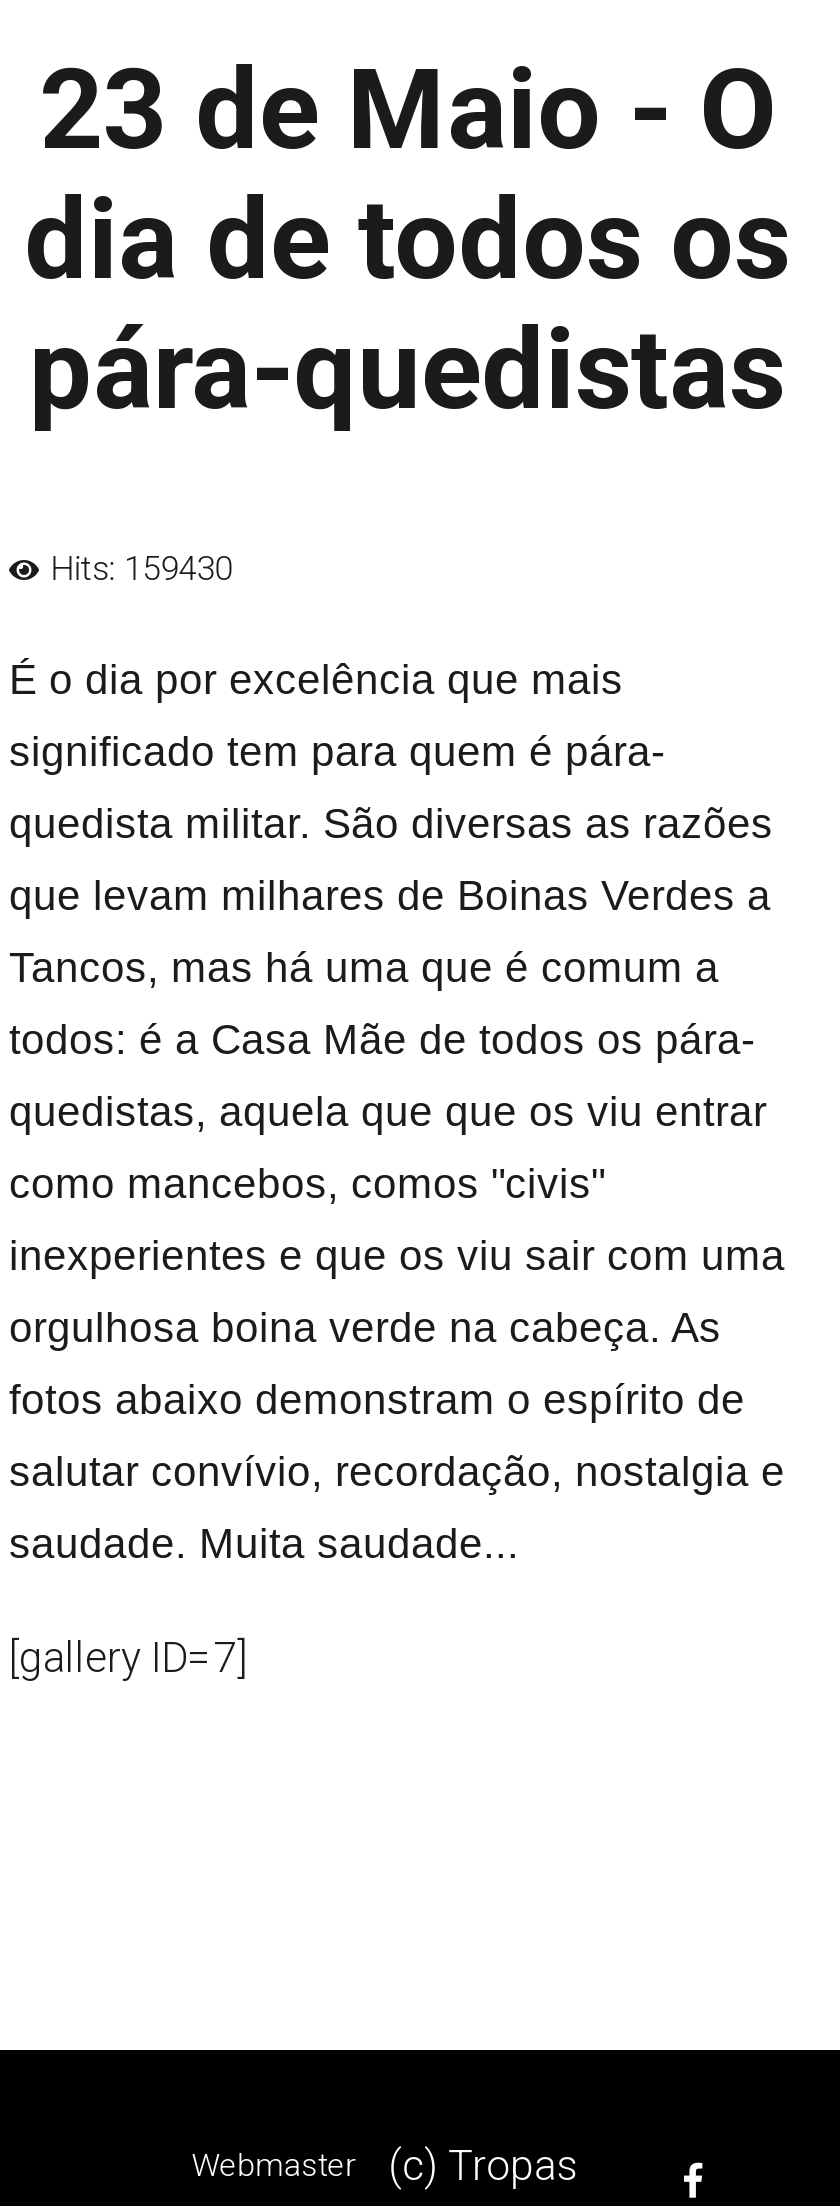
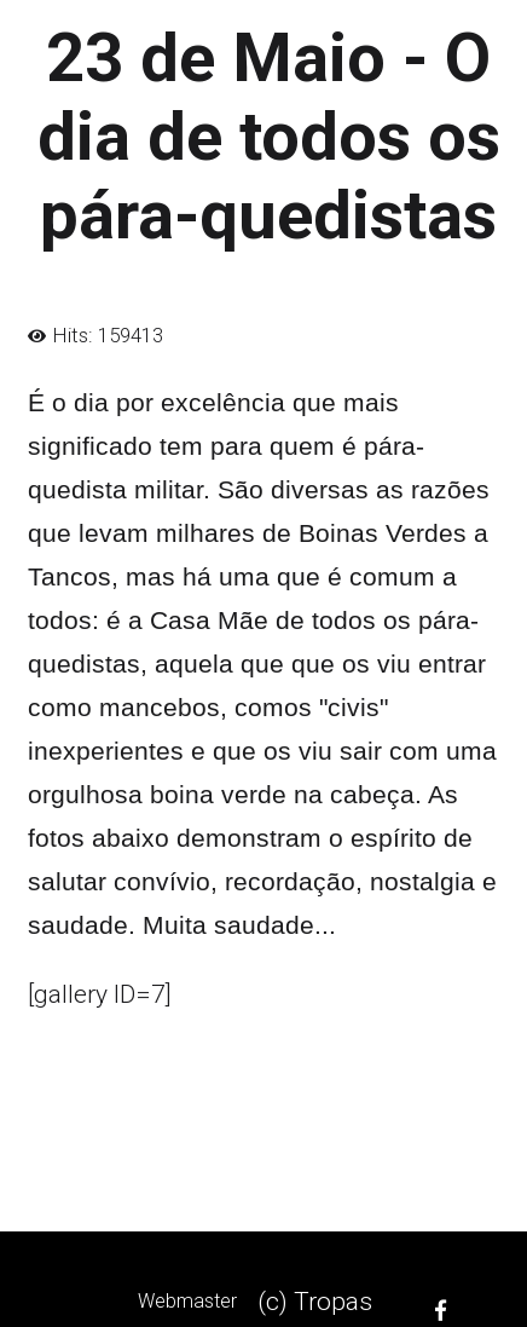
- Hits: 159430
+ Hits: 159413
